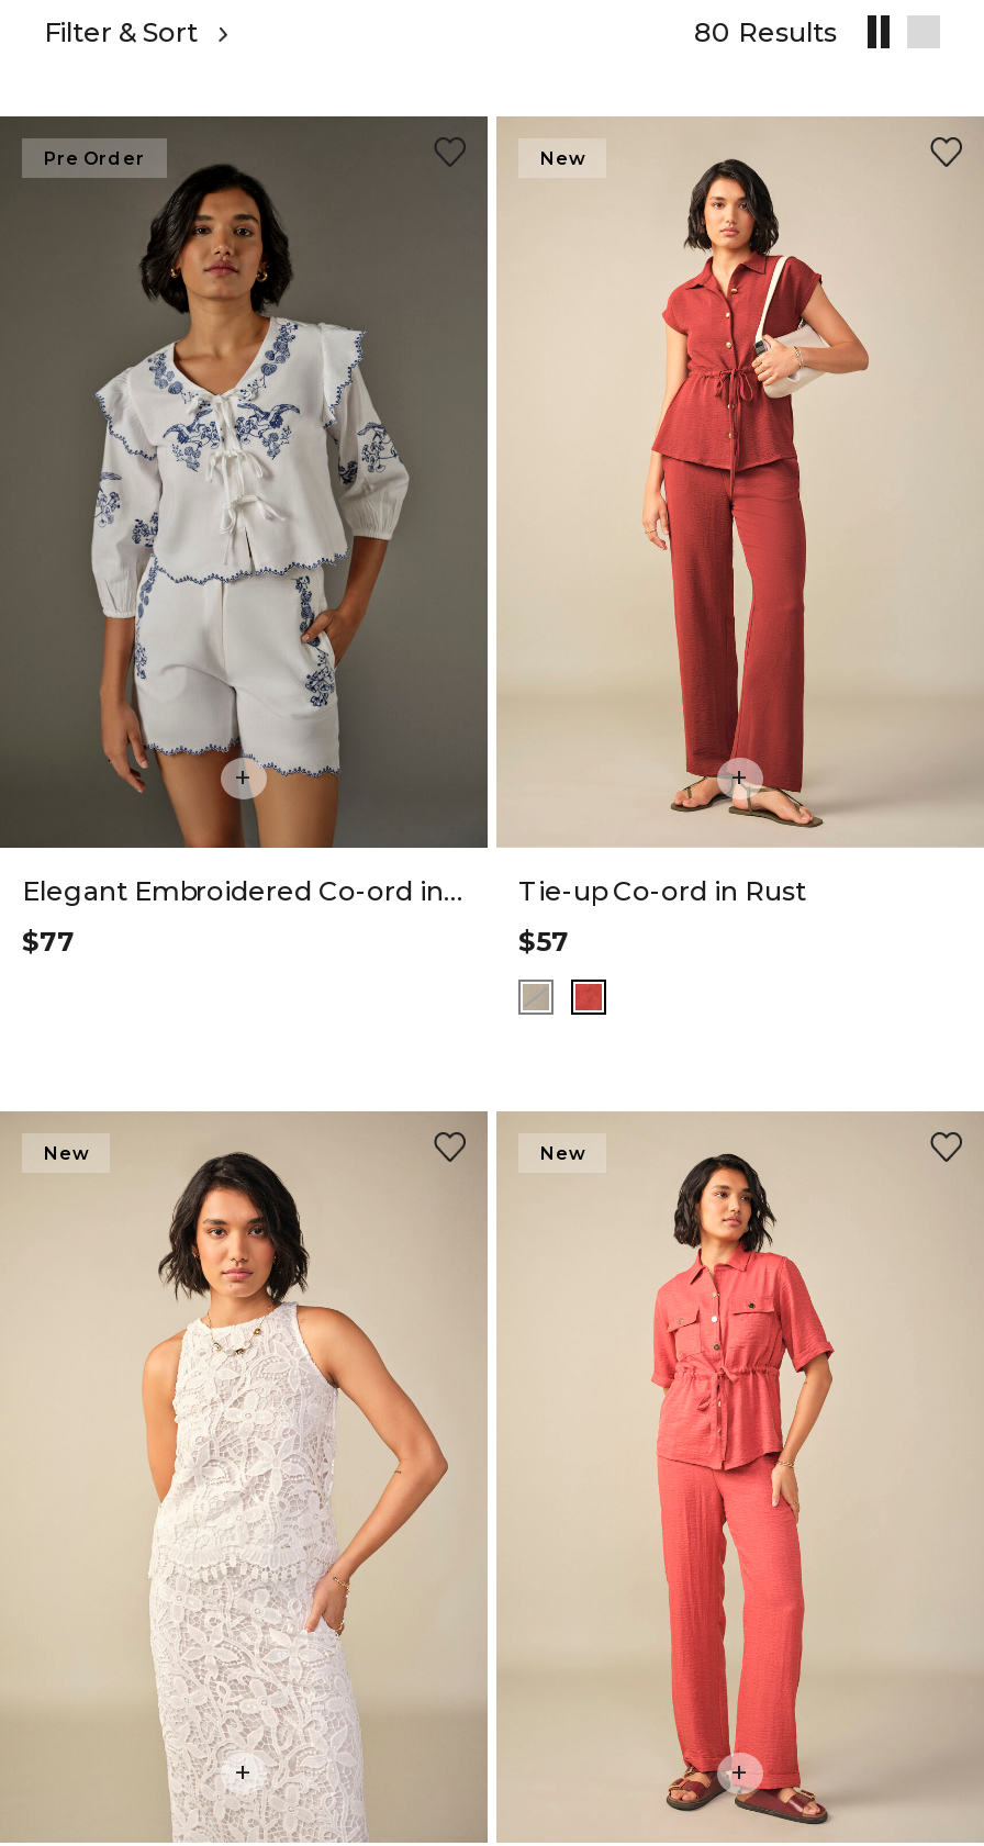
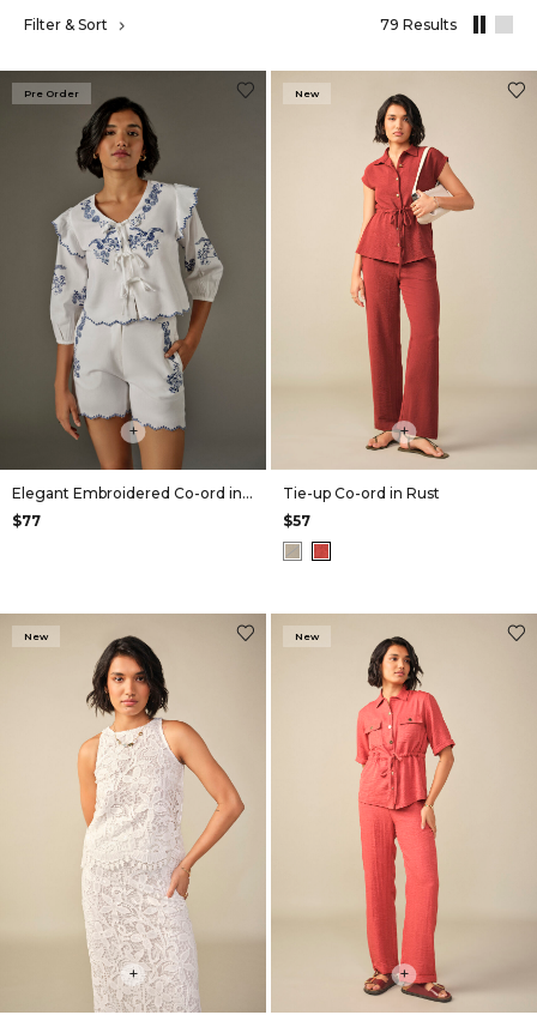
- 80 Results,
+ 79 Results,
